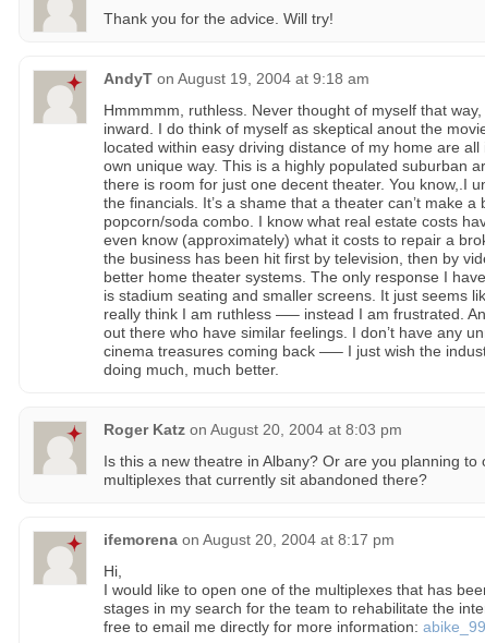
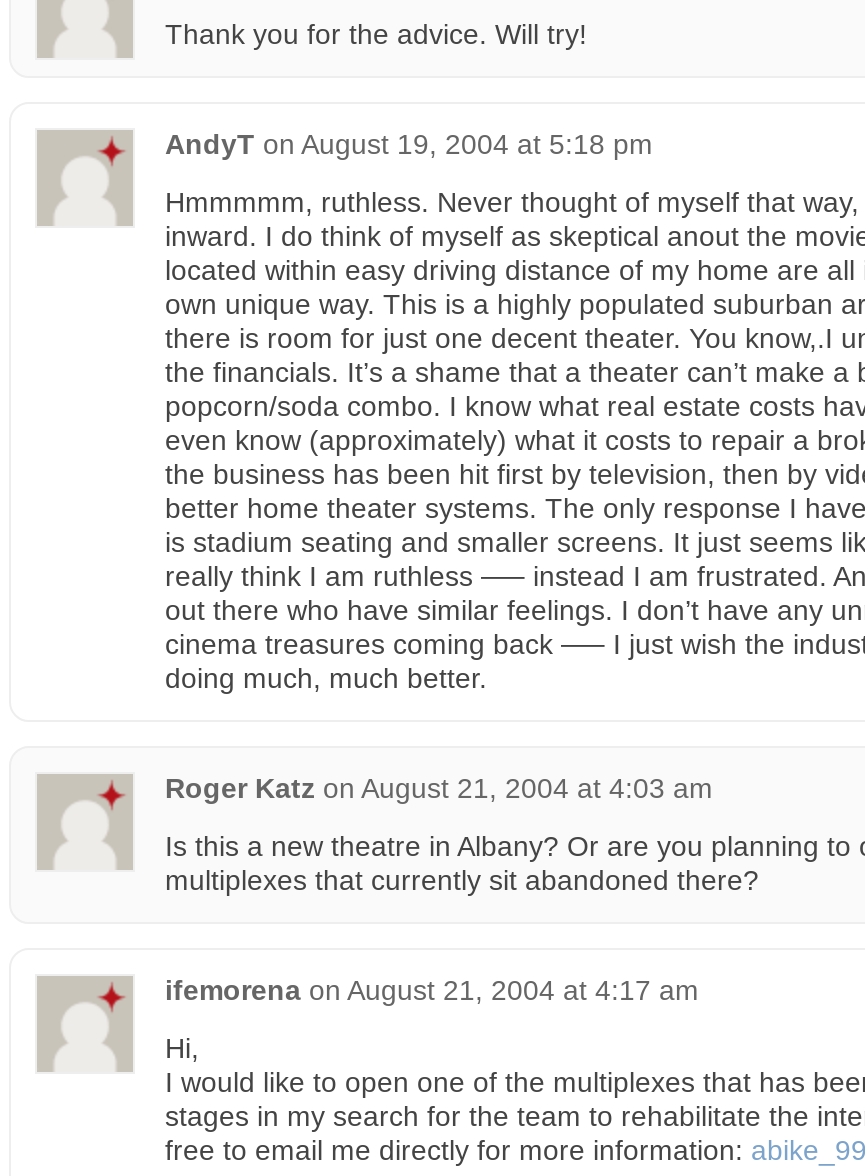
- AndyT on August 19, 2004 at 9:18 am
+ AndyT on August 19, 2004 at 5:18 pm

- Roger Katz on August 20, 2004 at 8:03 pm
+ Roger Katz on August 21, 2004 at 4:03 am

- ifemorena on August 20, 2004 at 8:17 pm
+ ifemorena on August 21, 2004 at 4:17 am
